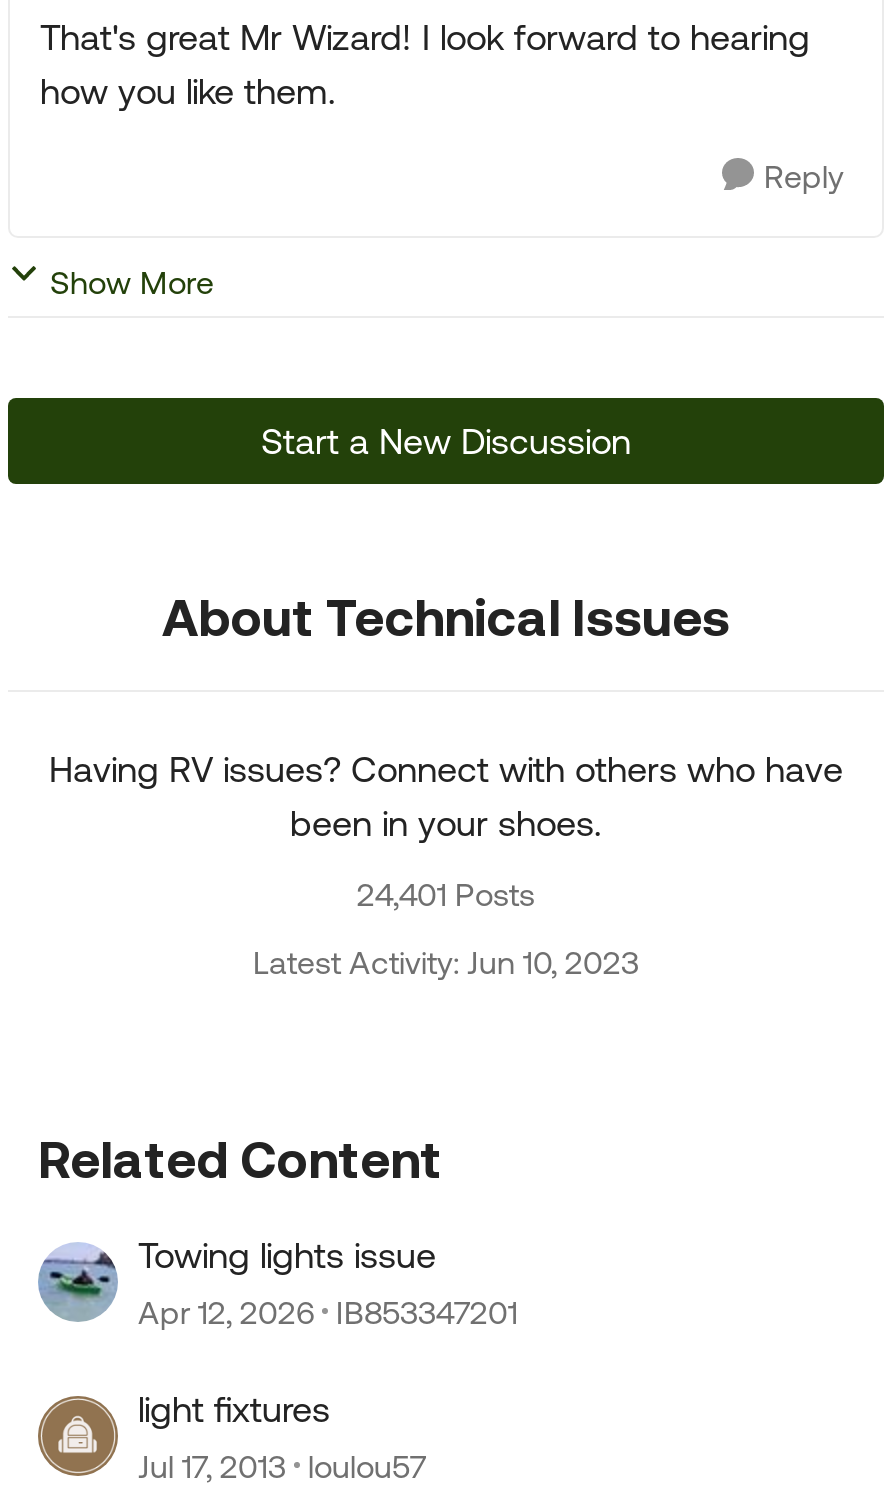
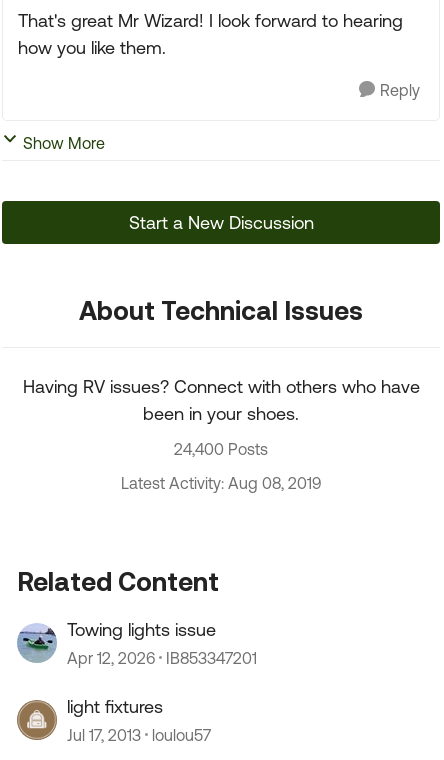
- 24,401 Posts
+ 24,400 Posts

- Latest Activity: Jun 10, 2023
+ Latest Activity: Aug 08, 2019
